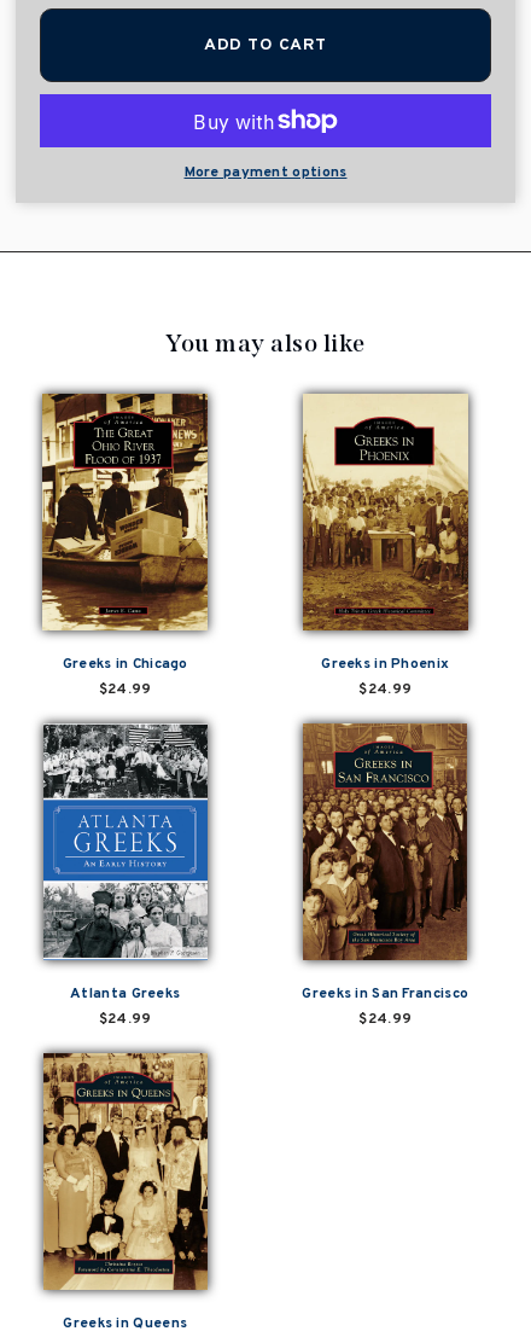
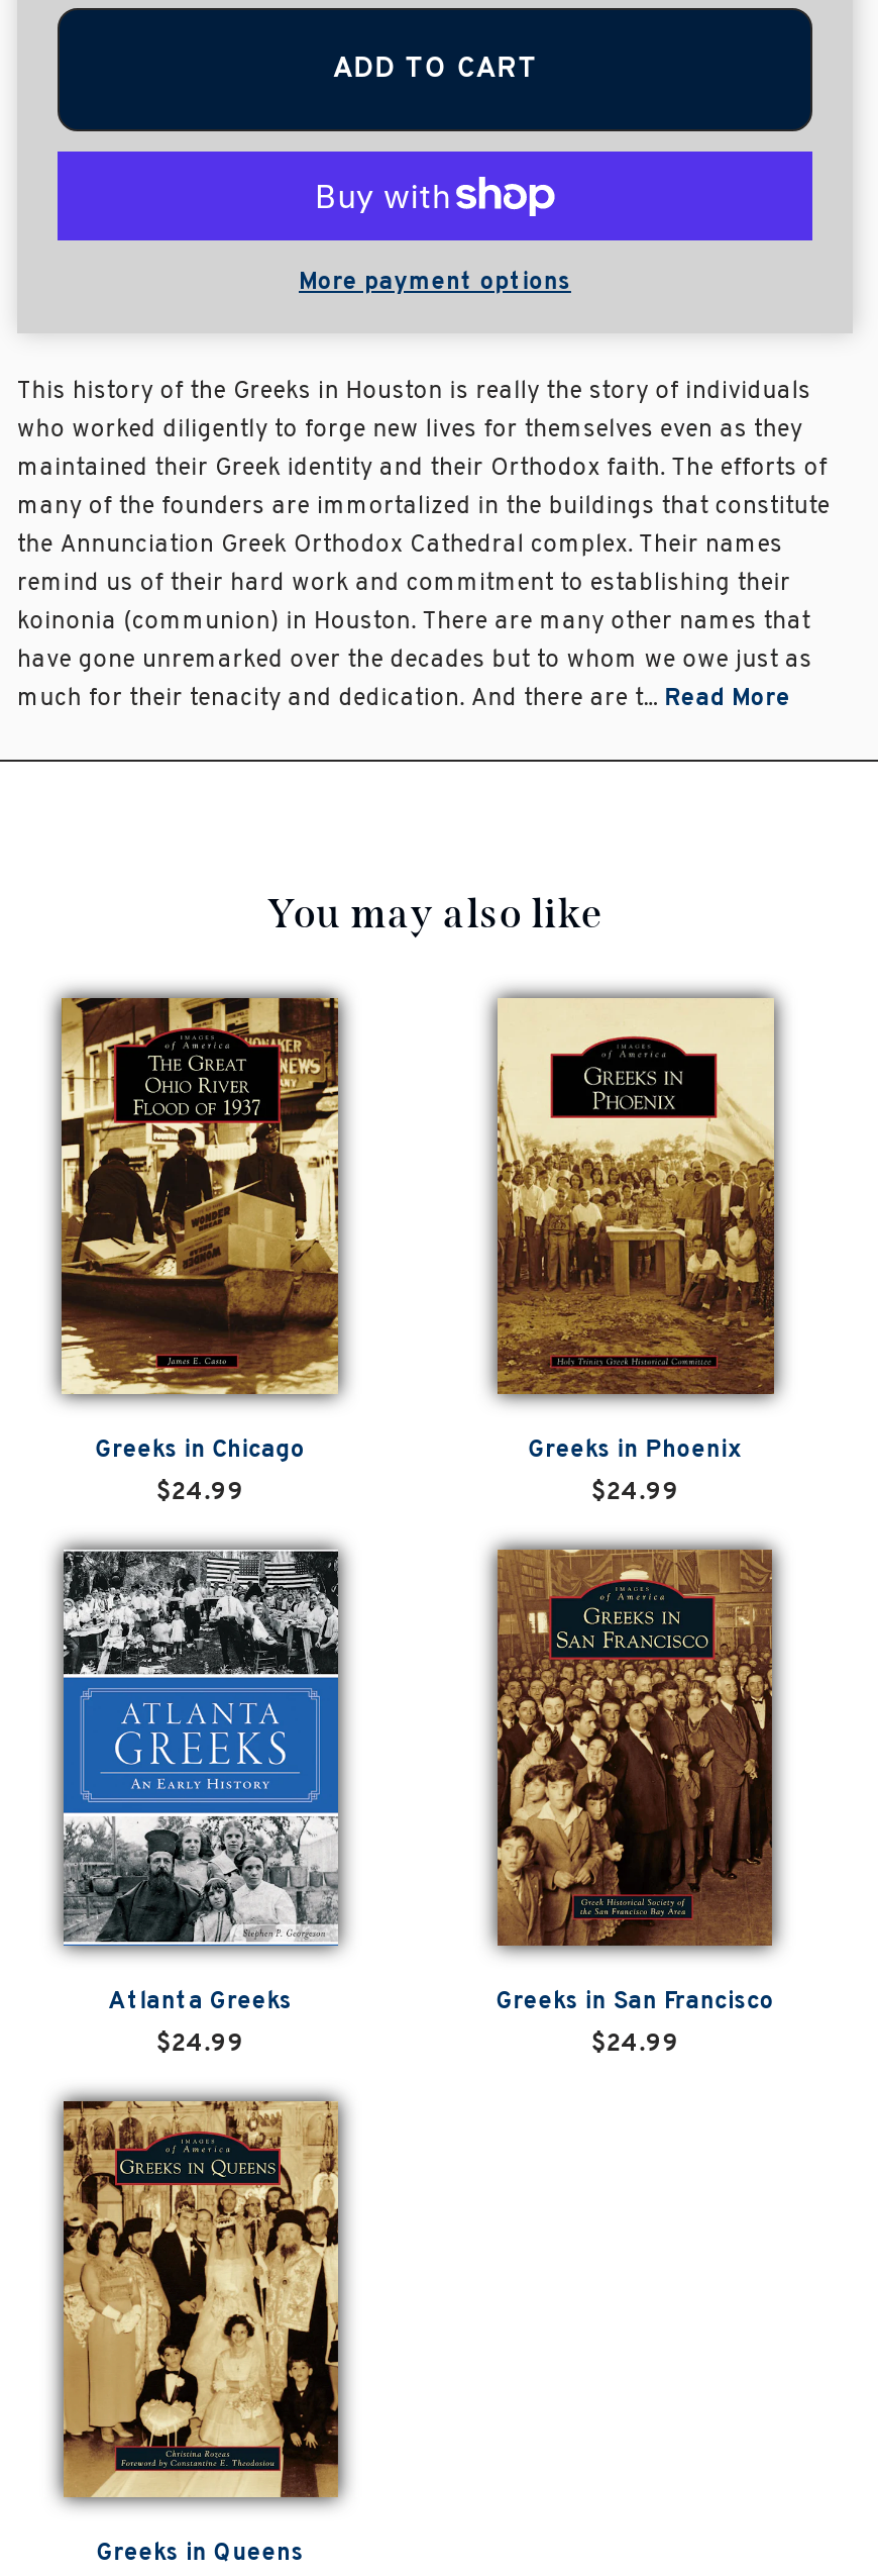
+ This history of the Greeks in Houston is really the story of individuals
+ who worked diligently to forge new lives for themselves even as they
+ maintained their Greek identity and their Orthodox faith. The efforts of
+ many of the founders are immortalized in the buildings that constitute
+ the Annunciation Greek Orthodox Cathedral complex. Their names
+ remind us of their hard work and commitment to establishing their
+ koinonia (communion) in Houston. There are many other names that
+ have gone unremarked over the decades but to whom we owe just as
+ much for their tenacity and dedication. And there are t... Read More
